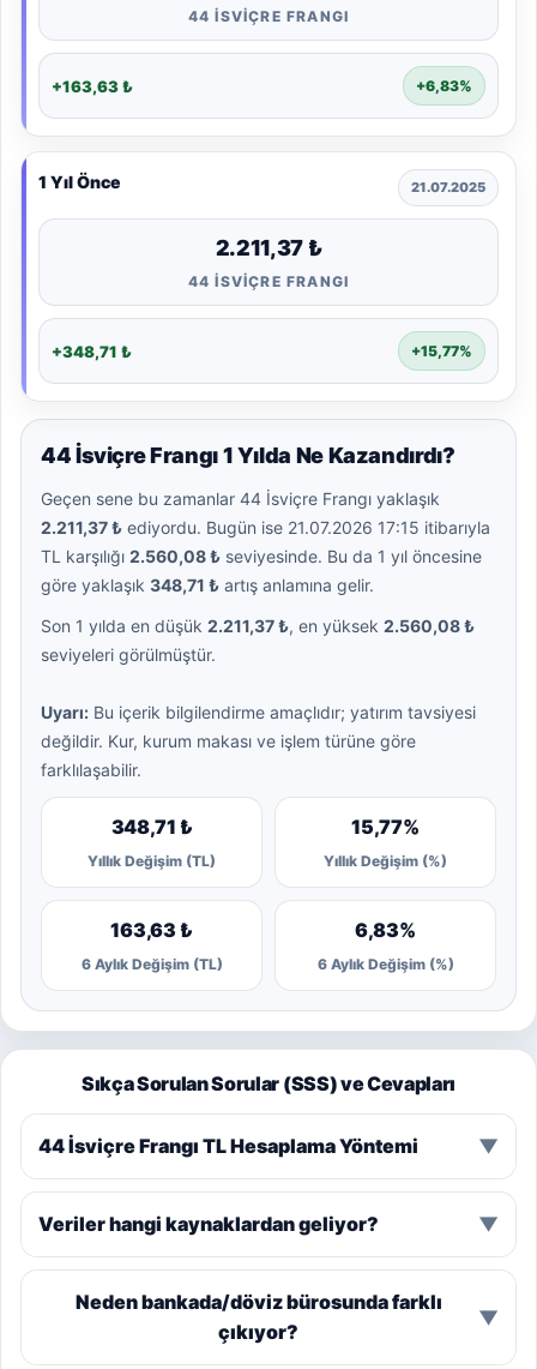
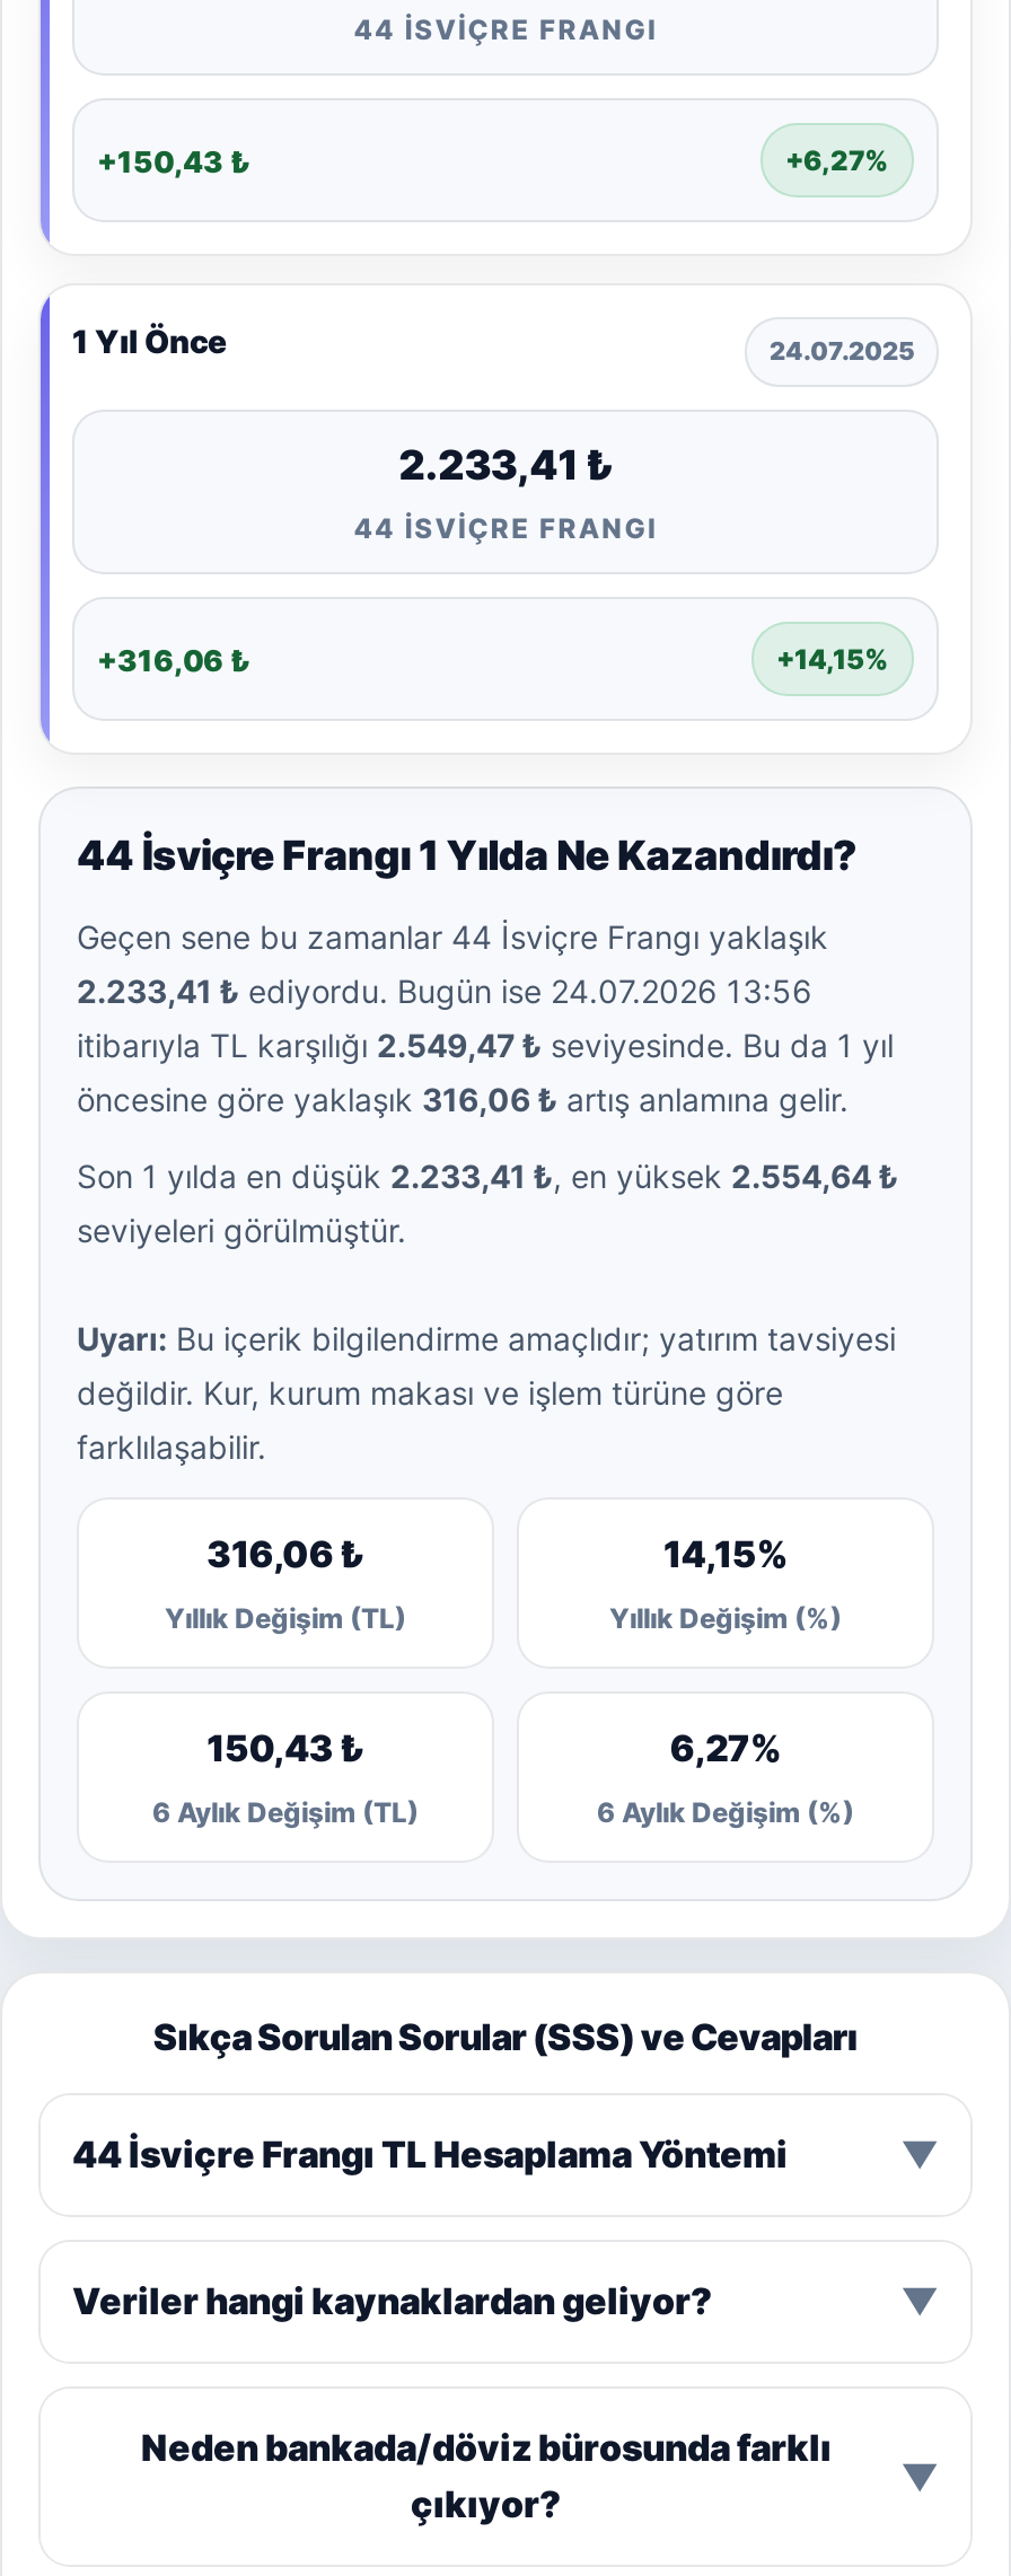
- +163,63 ₺
+ +150,43 ₺

- +6,83%
+ +6,27%

- 21.07.2025
+ 24.07.2025

- 2.211,37 ₺
+ 2.233,41 ₺

- +348,71 ₺
+ +316,06 ₺

- +15,77%
+ +14,15%

- 2.211,37 ₺ ediyordu. Bugün ise 21.07.2026 17:15 itibarıyla
- TL karşılığı 2.560,08 ₺ seviyesinde. Bu da 1 yıl öncesine
- göre yaklaşık 348,71 ₺ artış anlamına gelir.
+ 2.233,41 ₺ ediyordu. Bugün ise 24.07.2026 13:56
+ itibarıyla TL karşılığı 2.549,47 ₺ seviyesinde. Bu da 1 yıl
+ öncesine göre yaklaşık 316,06 ₺ artış anlamına gelir.

- Son 1 yılda en düşük 2.211,37 ₺, en yüksek 2.560,08 ₺
+ Son 1 yılda en düşük 2.233,41 ₺, en yüksek 2.554,64 ₺

- 348,71 ₺
+ 316,06 ₺

- 15,77%
+ 14,15%

- 163,63 ₺
+ 150,43 ₺

- 6,83%
+ 6,27%
